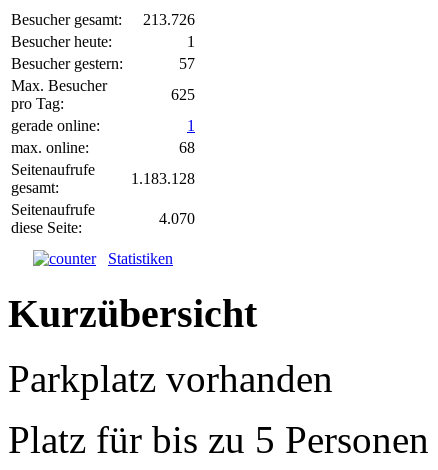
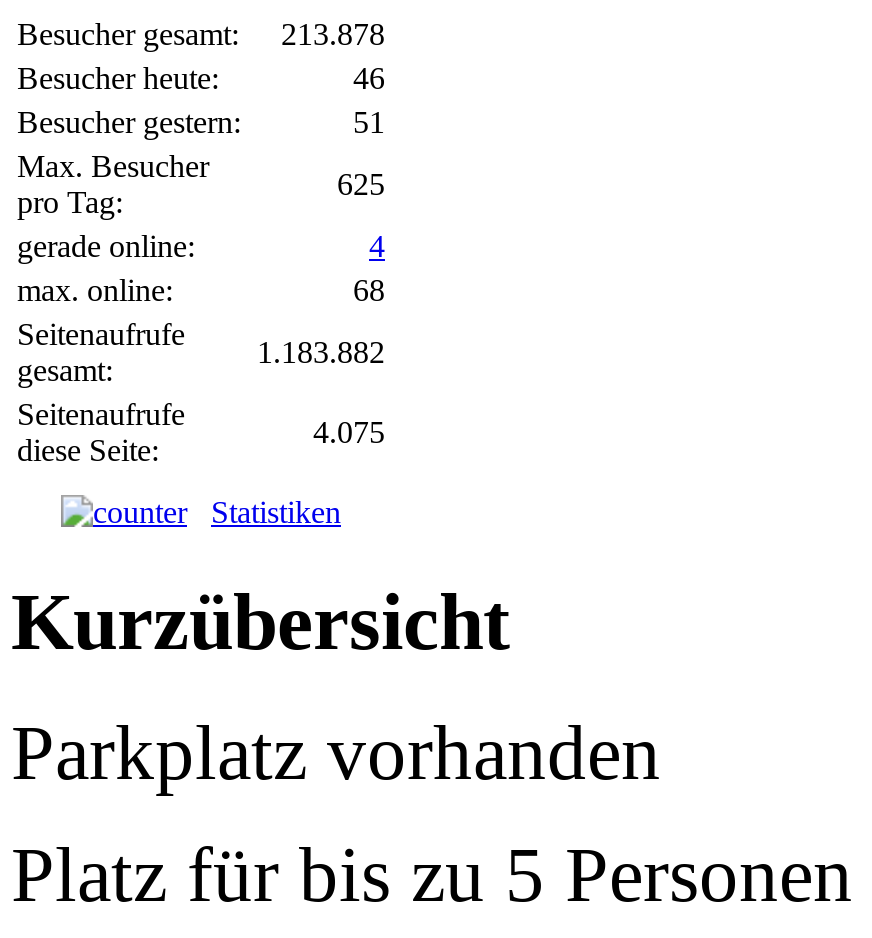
- Besucher gesamt: 213.726
+ Besucher gesamt: 213.878

- 1
+ 46

- 57
+ 51

- 1
+ 4

- 1.183.128
+ 1.183.882

- 4.070
+ 4.075
